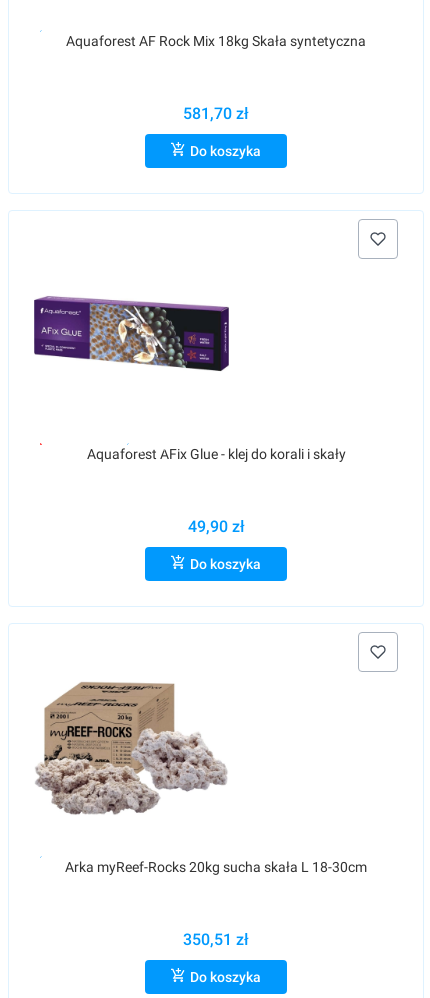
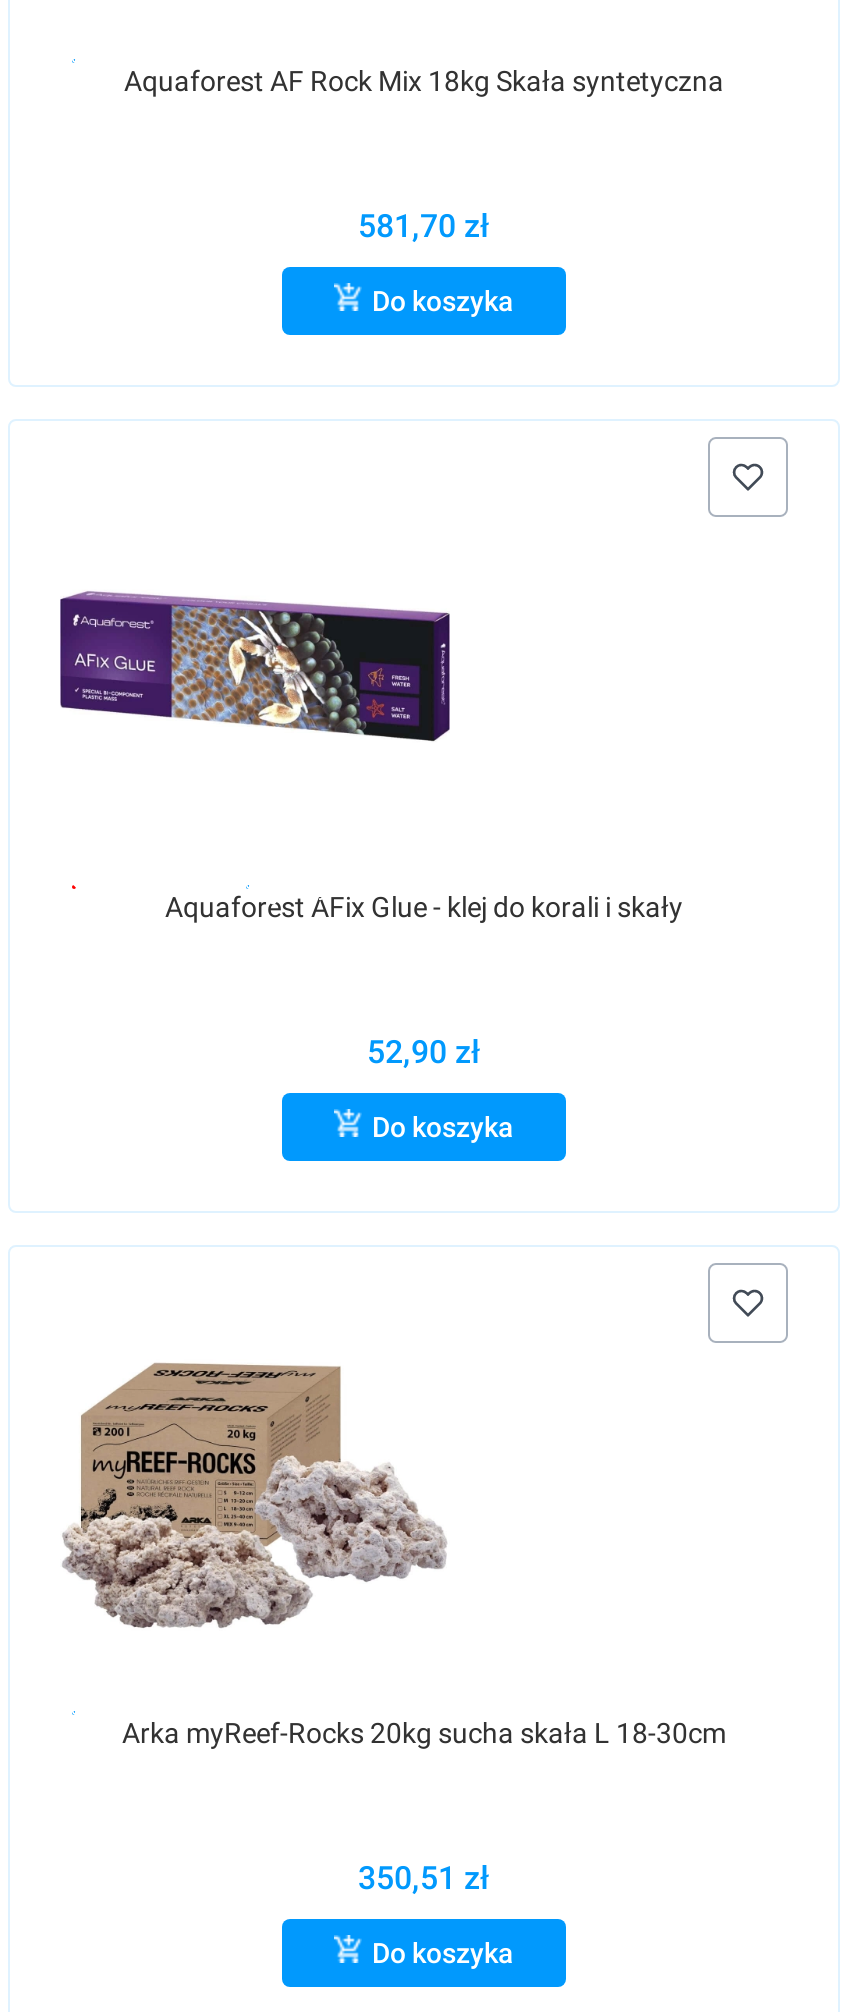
- 49,90 zł
+ 52,90 zł
